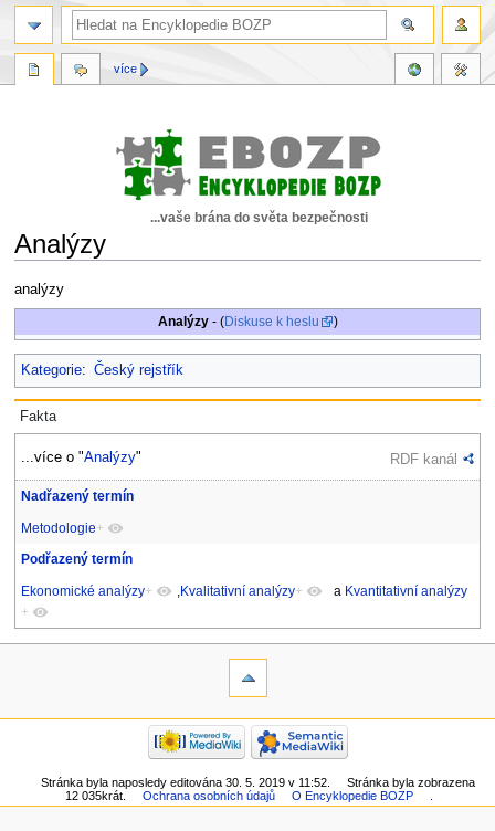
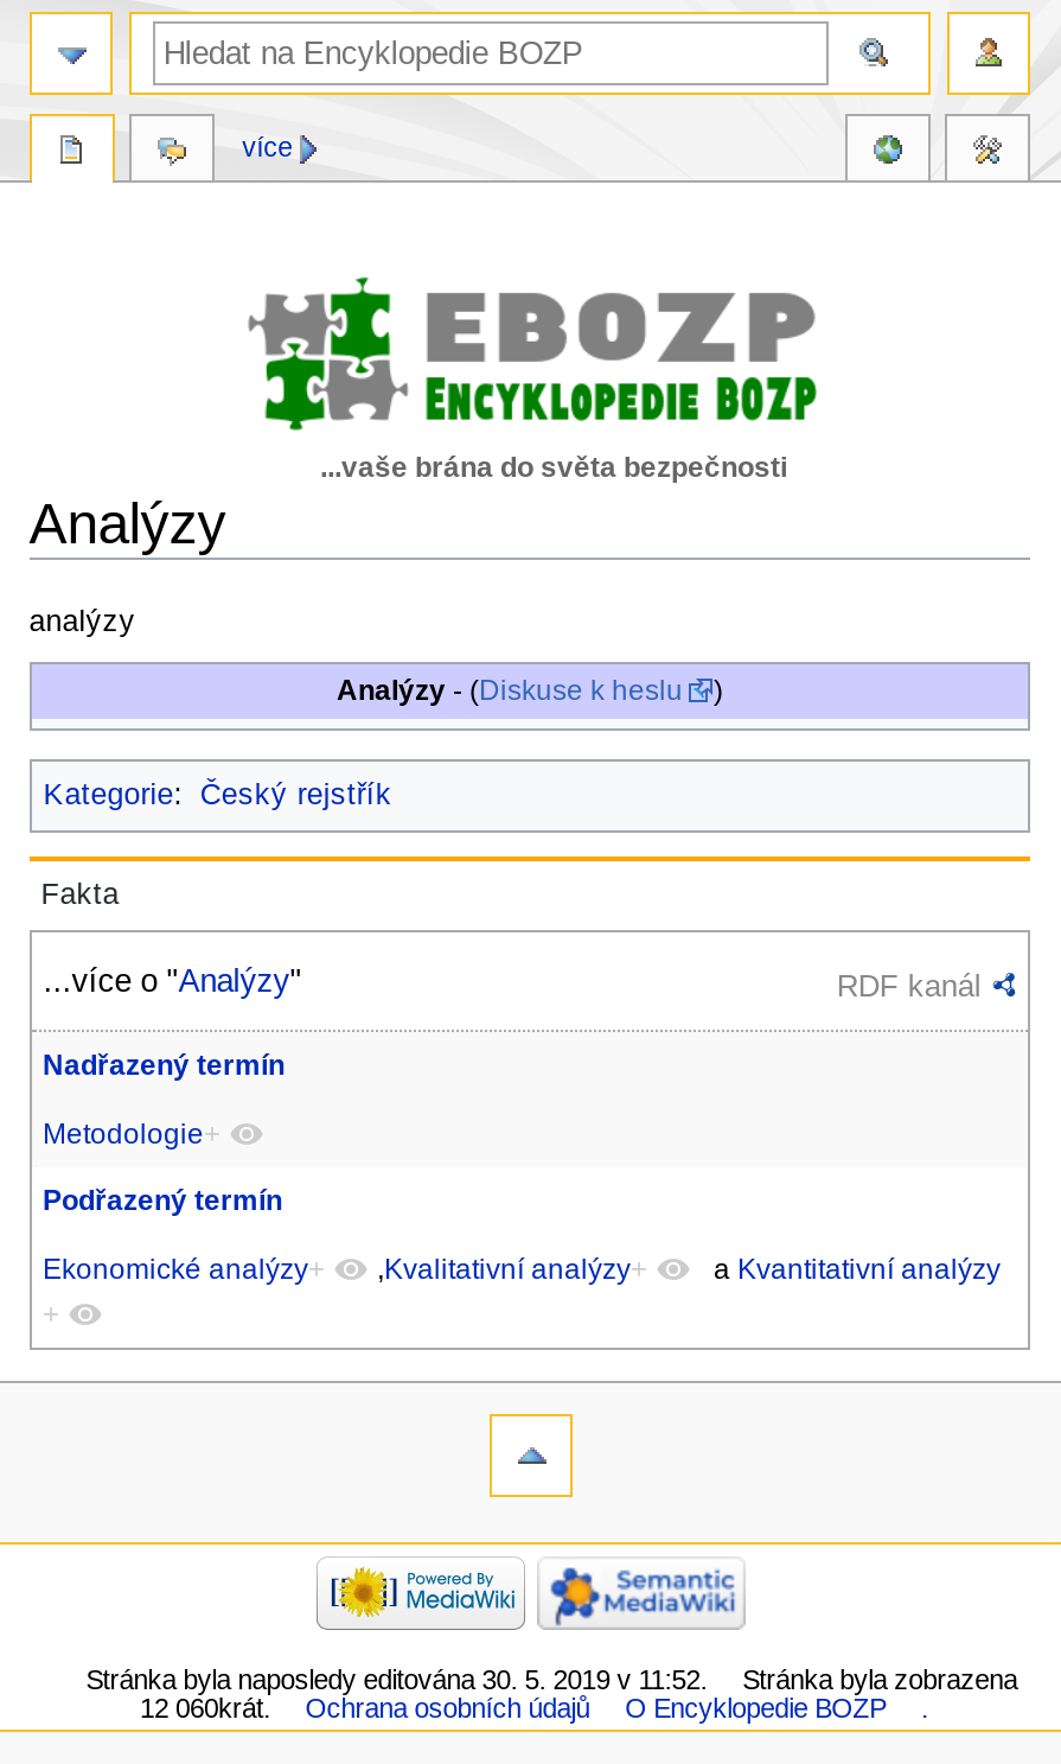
- 12 035krát.
+ 12 060krát.
